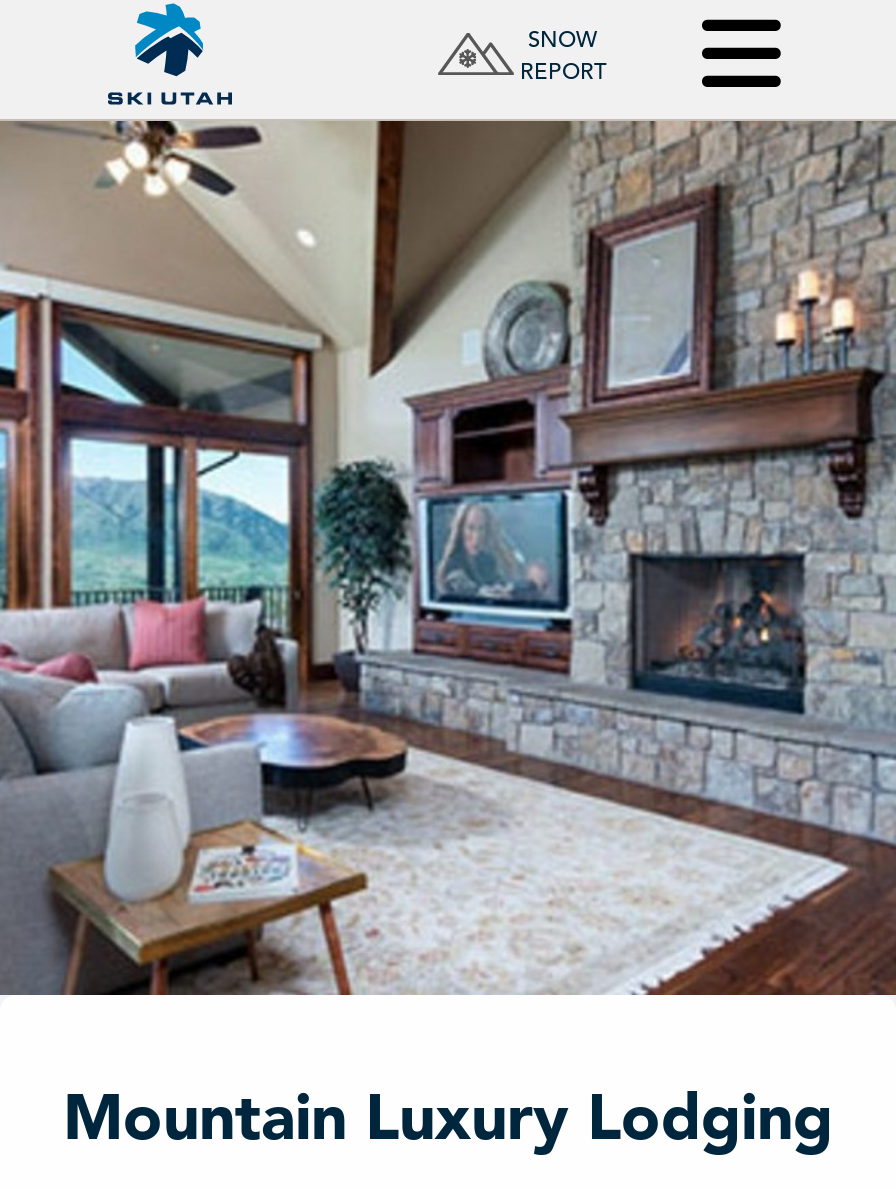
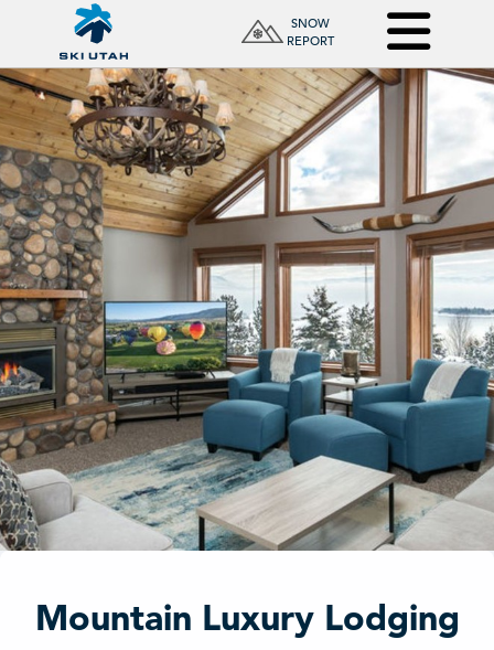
- [image]
+ [image]
